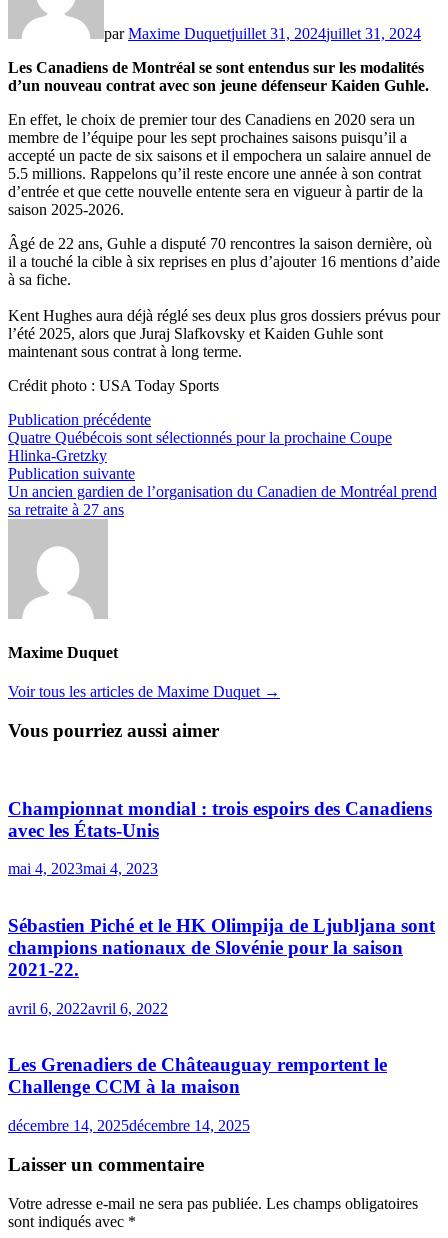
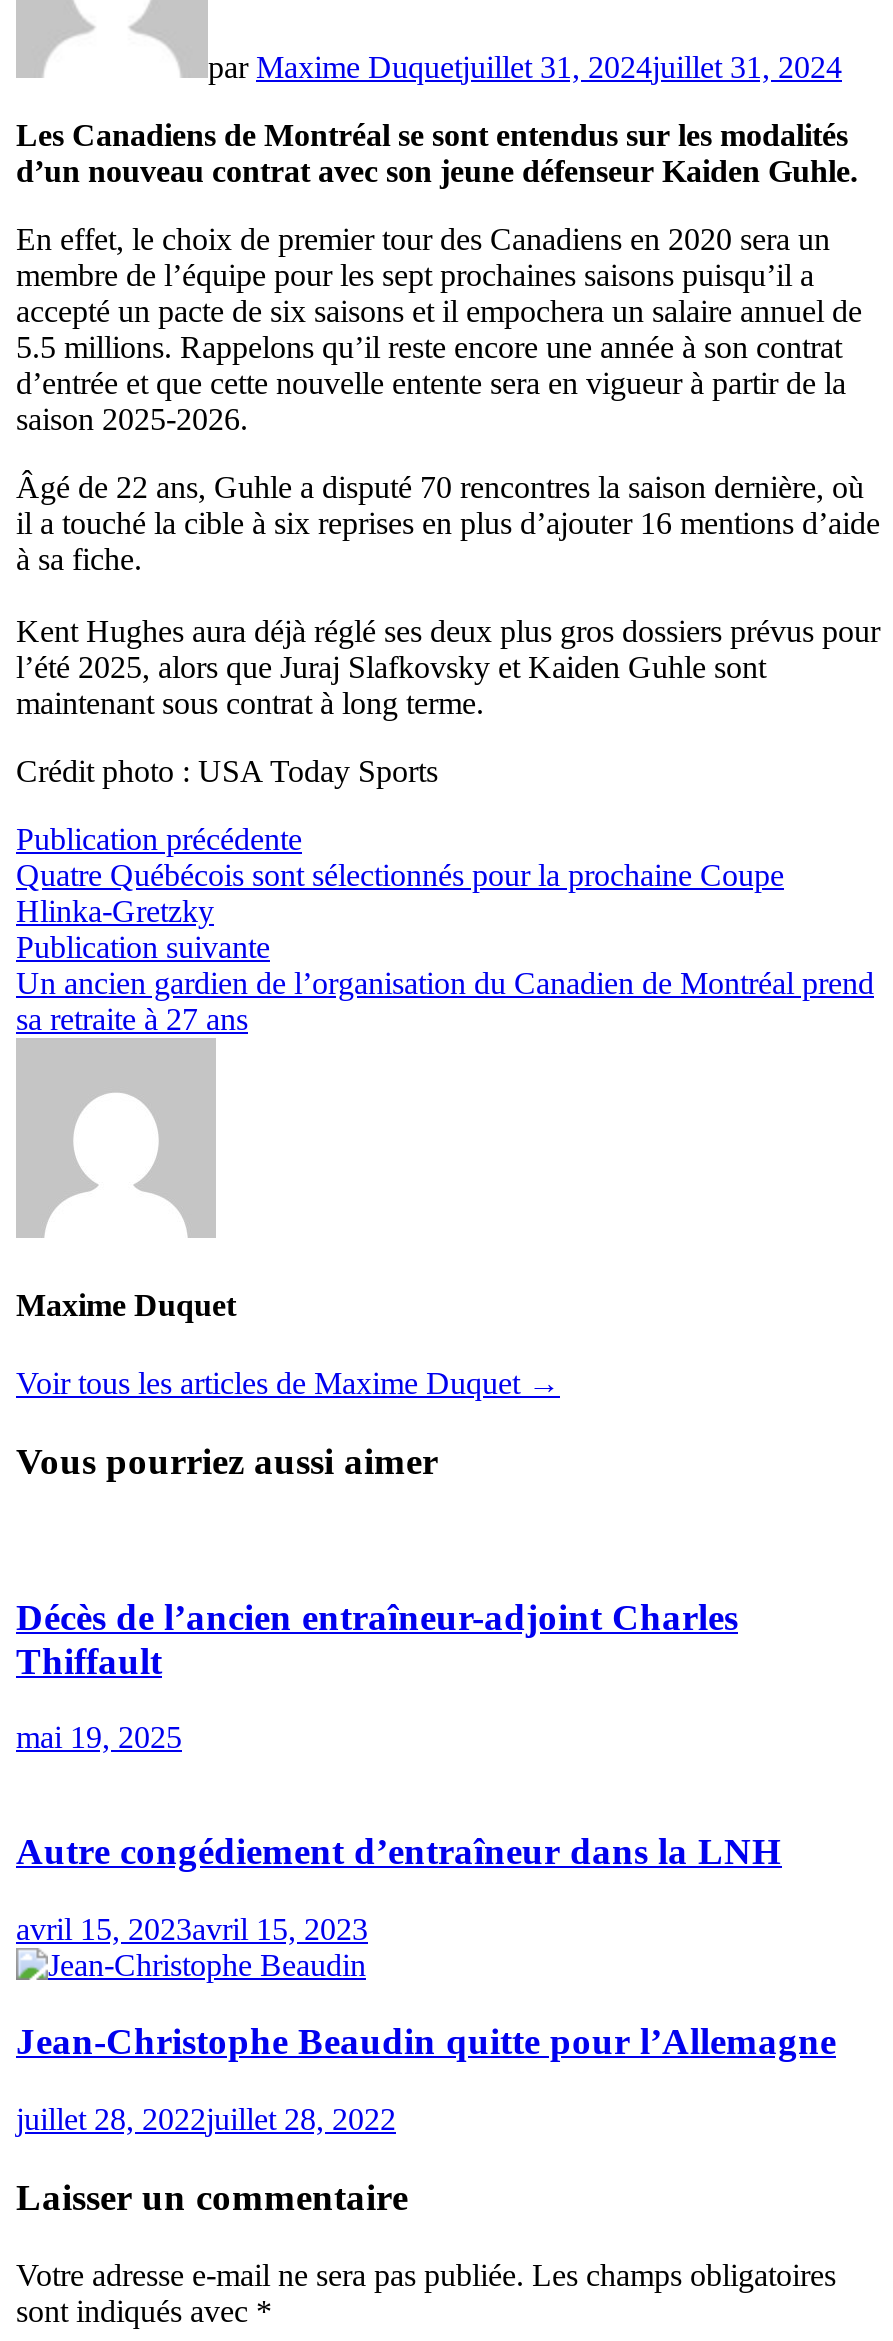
- Championnat mondial : trois espoirs des Canadiens
- avec les États-Unis
+ Décès de l’ancien entraîneur-adjoint Charles
+ Thiffault

- mai 4, 2023mai 4, 2023
+ mai 19, 2025

- Sébastien Piché et le HK Olimpija de Ljubljana sont
- champions nationaux de Slovénie pour la saison
- 2021-22.
+ Autre congédiement d’entraîneur dans la LNH

- avril 6, 2022avril 6, 2022
+ avril 15, 2023avril 15, 2023

- Les Grenadiers de Châteauguay remportent le
- Challenge CCM à la maison
+ Jean-Christophe Beaudin quitte pour l’Allemagne

- décembre 14, 2025décembre 14, 2025
+ juillet 28, 2022juillet 28, 2022
